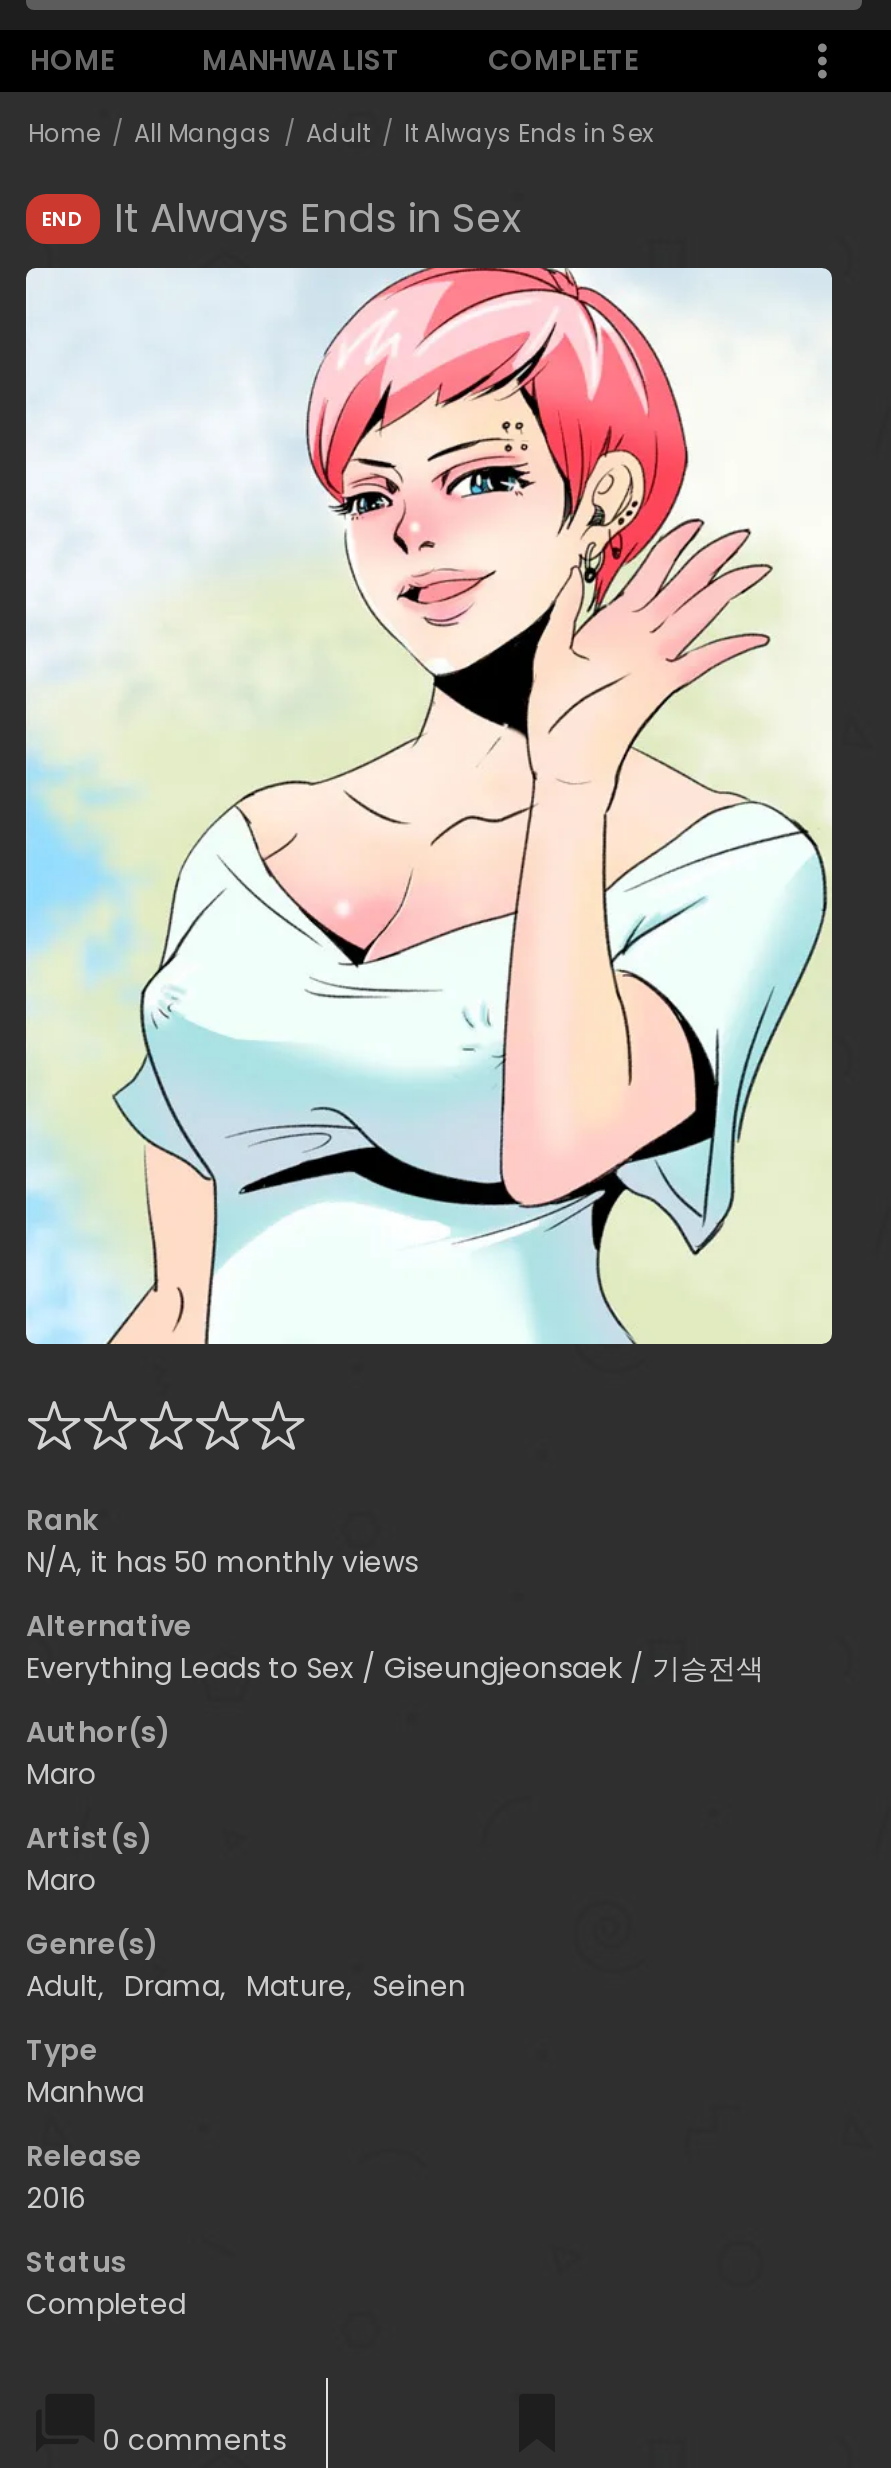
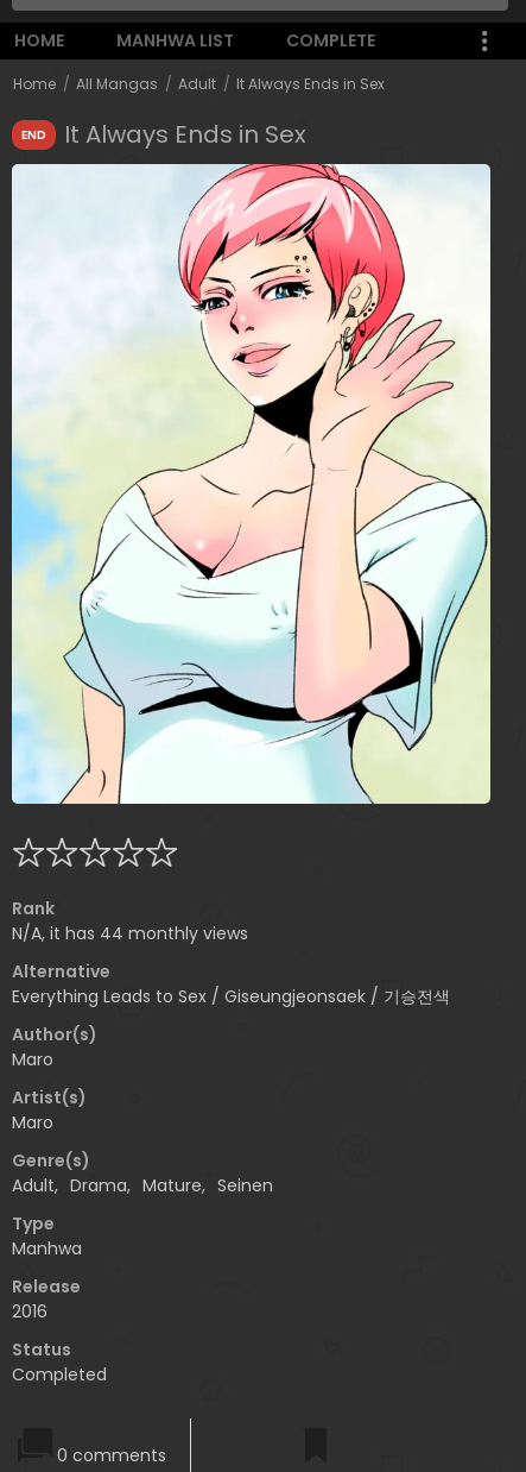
- N/A, it has 50 monthly views
+ N/A, it has 44 monthly views
